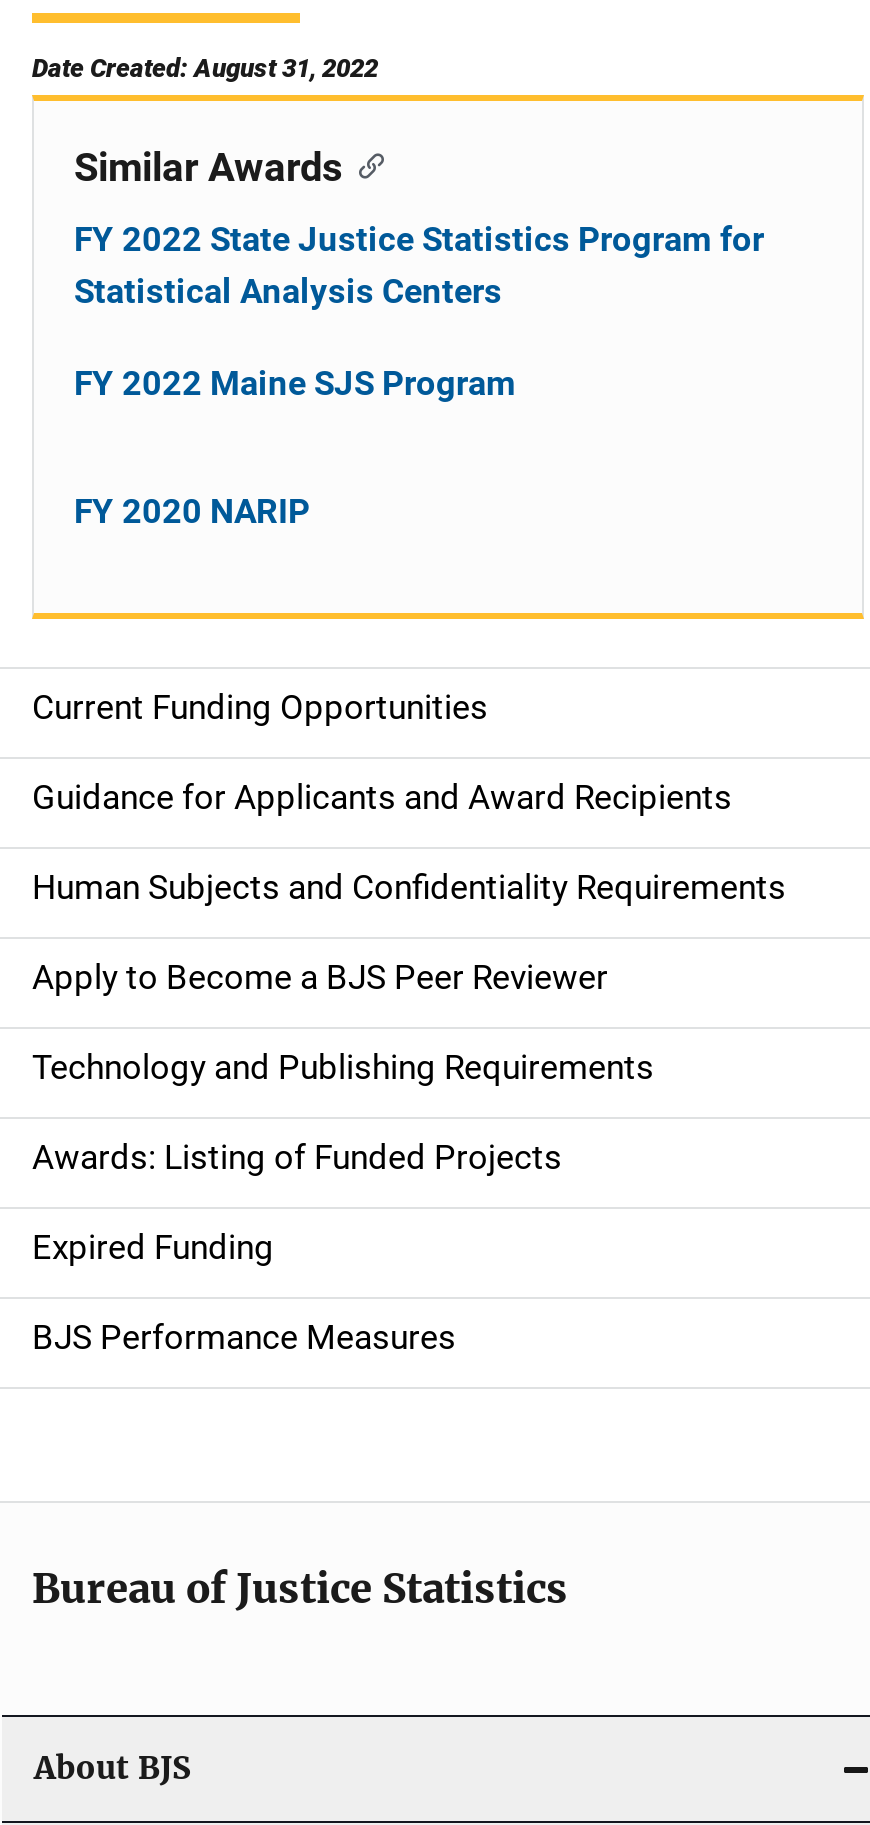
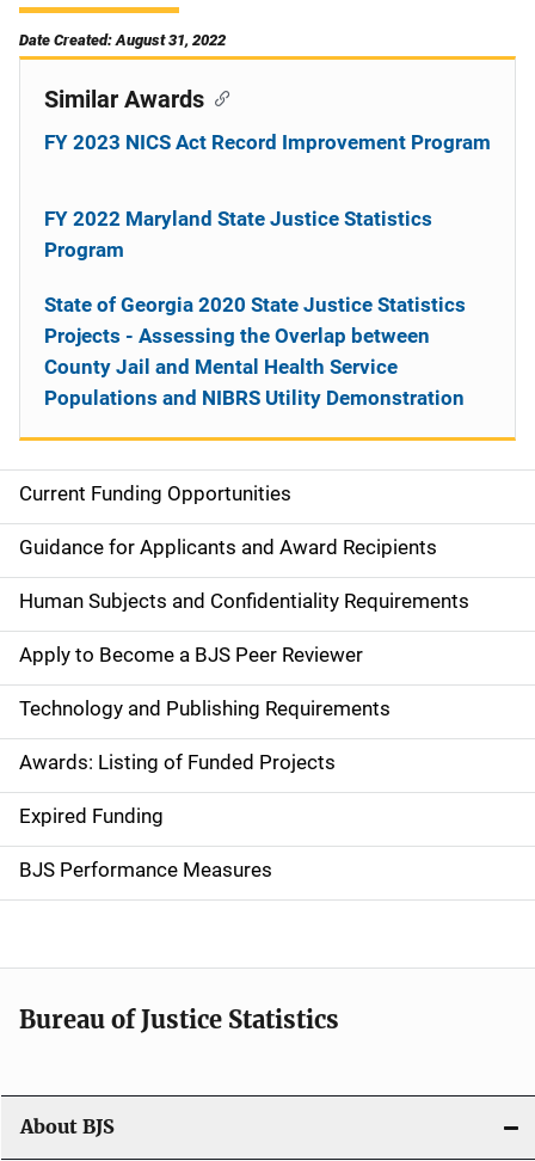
- FY 2022 State Justice Statistics Program for
- Statistical Analysis Centers
+ FY 2023 NICS Act Record Improvement Program

- FY 2022 Maine SJS Program
+ FY 2022 Maryland State Justice Statistics
+ Program

- FY 2020 NARIP
+ State of Georgia 2020 State Justice Statistics
+ Projects - Assessing the Overlap between
+ County Jail and Mental Health Service
+ Populations and NIBRS Utility Demonstration
